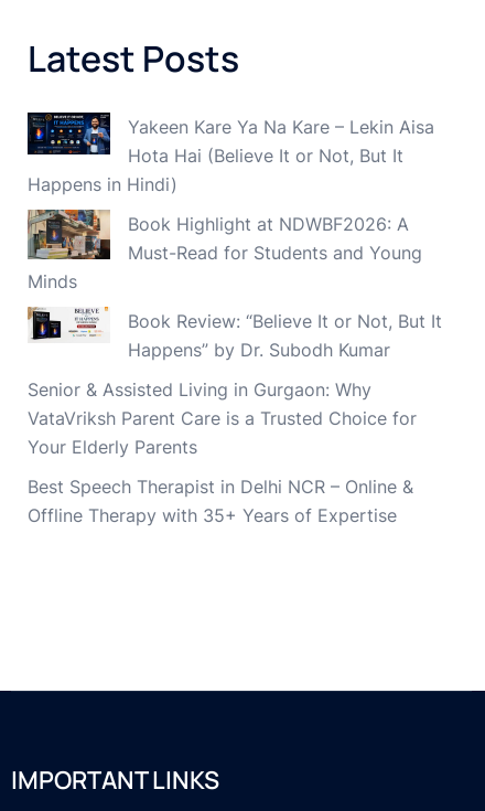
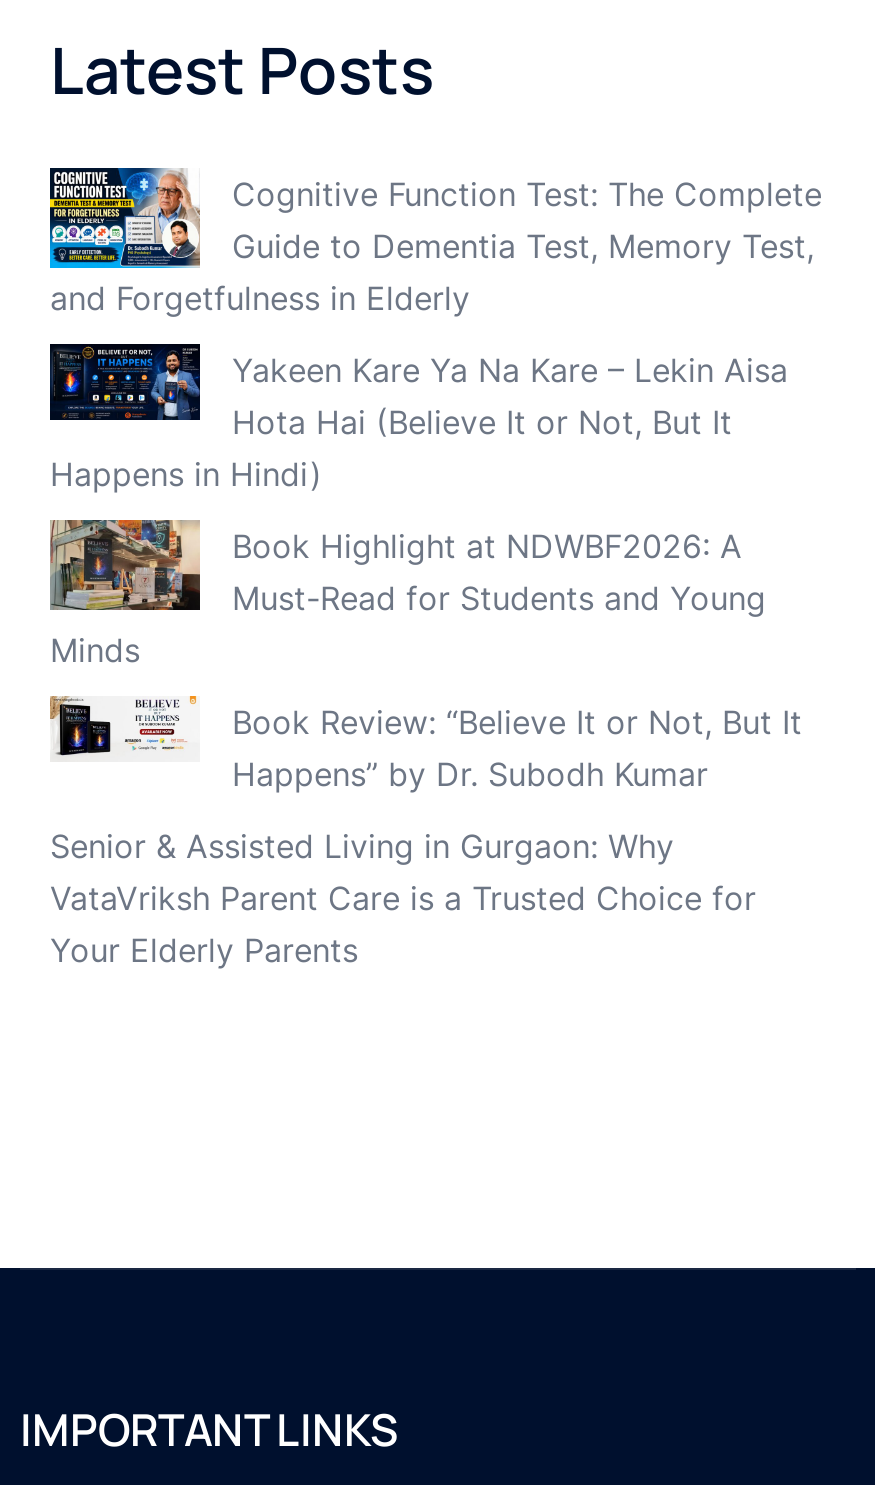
+ [image]
+ Cognitive Function Test: The Complete
+ Guide to Dementia Test, Memory Test,
+ and Forgetfulness in Elderly

moved down: [image] | Yakeen Kare Ya Na Kare – Lekin Aisa | Hota Hai (Believe It or Not, But It | ... | VataVriksh Parent Care is a Trusted Choice for | Your Elderly Parents

- Best Speech Therapist in Delhi NCR – Online &
- Offline Therapy with 35+ Years of Expertise
